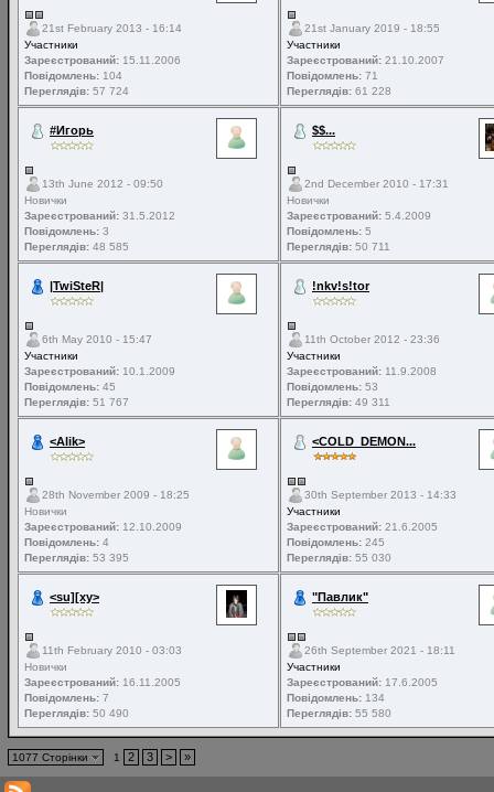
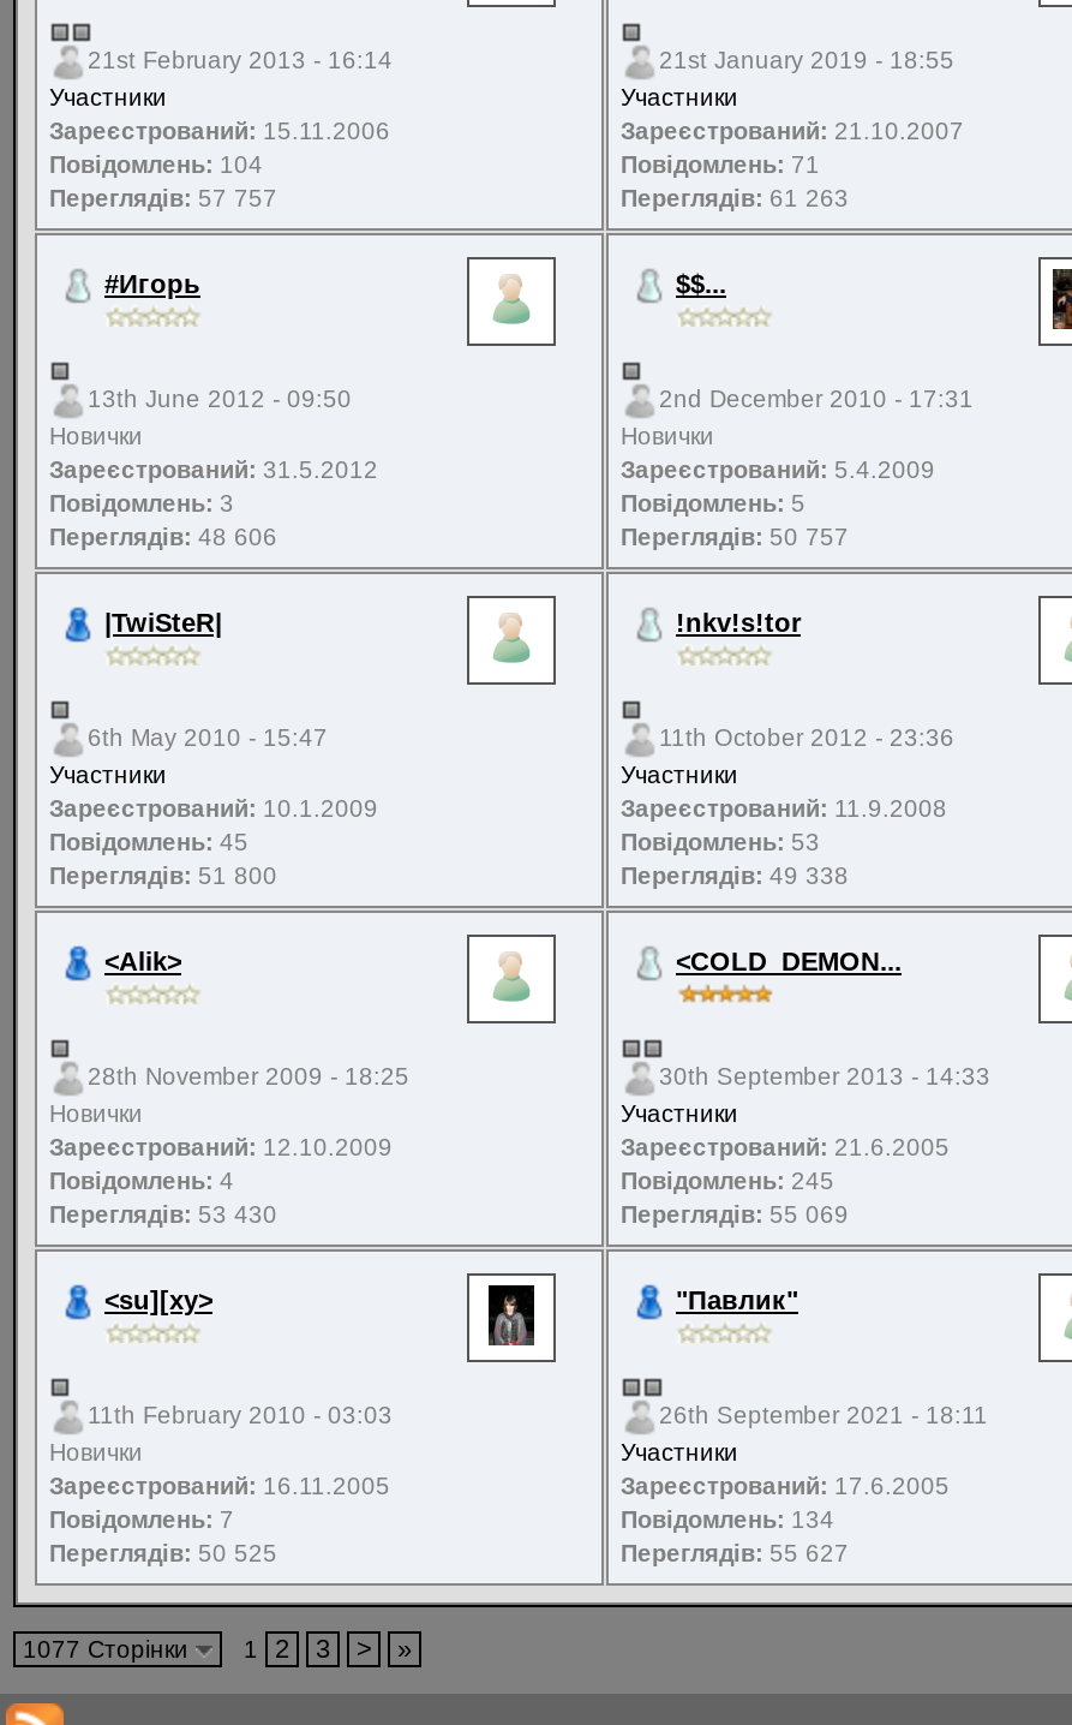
- Переглядів: 57 724
+ Переглядів: 57 757

- Переглядів: 61 228
+ Переглядів: 61 263

- Переглядів: 48 585
+ Переглядів: 48 606

- Переглядів: 50 711
+ Переглядів: 50 757

- Переглядів: 51 767
+ Переглядів: 51 800

- Переглядів: 49 311
+ Переглядів: 49 338

- Переглядів: 53 395
+ Переглядів: 53 430

- Переглядів: 55 030
+ Переглядів: 55 069

- Переглядів: 50 490
+ Переглядів: 50 525

- Переглядів: 55 580
+ Переглядів: 55 627
